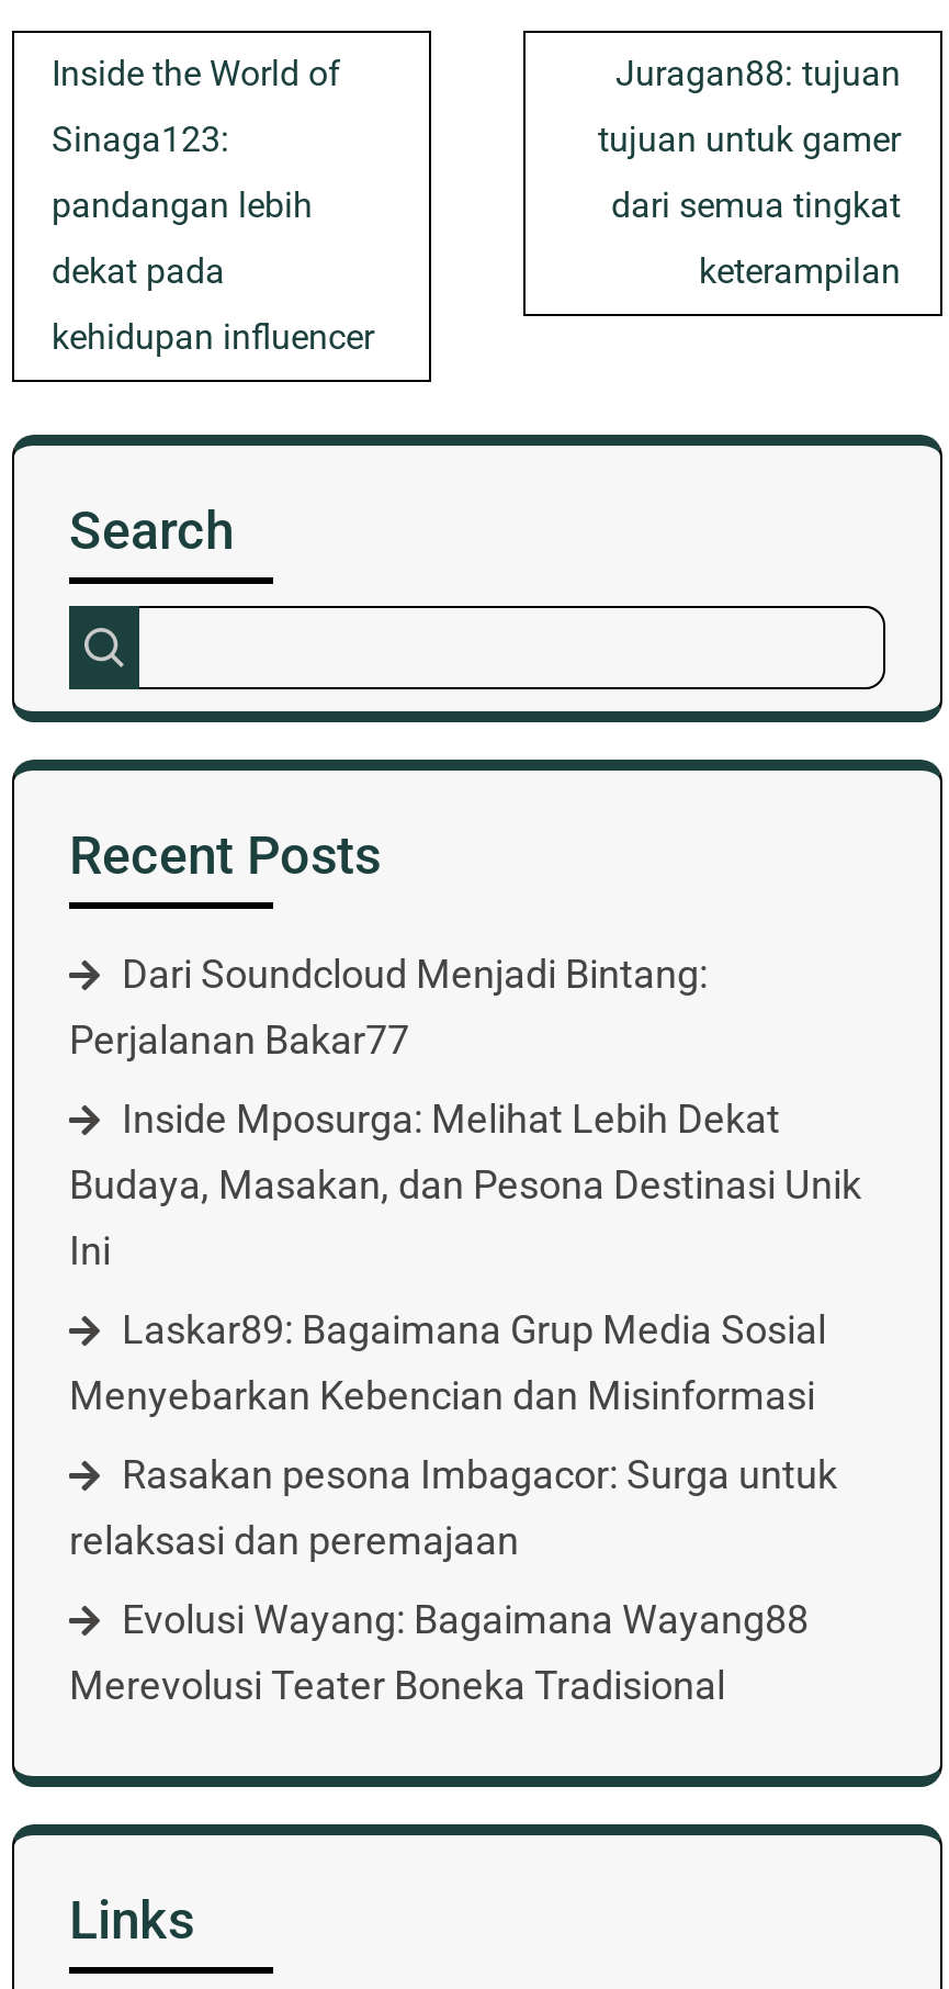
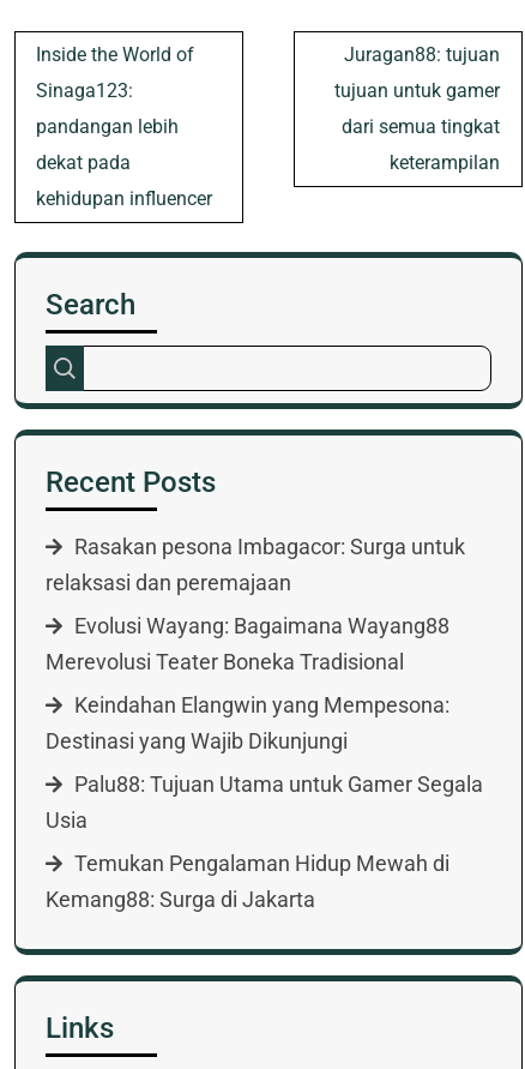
- Dari Soundcloud Menjadi Bintang:
- Perjalanan Bakar77
- Inside Mposurga: Melihat Lebih Dekat
- Budaya, Masakan, dan Pesona Destinasi Unik
- Ini
- Laskar89: Bagaimana Grup Media Sosial
- Menyebarkan Kebencian dan Misinformasi

moved up: Rasakan pesona Imbagacor: Surga untuk | relaksasi dan peremajaan | Evolusi Wayang: Bagaimana Wayang88 | Merevolusi Teater Boneka Tradisional

+ Keindahan Elangwin yang Mempesona:
+ Destinasi yang Wajib Dikunjungi
+ Palu88: Tujuan Utama untuk Gamer Segala
+ Usia
+ Temukan Pengalaman Hidup Mewah di
+ Kemang88: Surga di Jakarta
